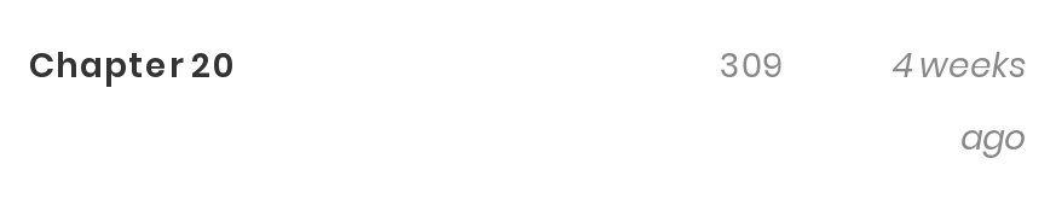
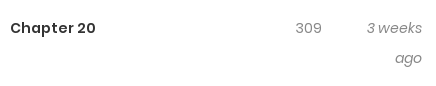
- 4 weeks
+ 3 weeks
